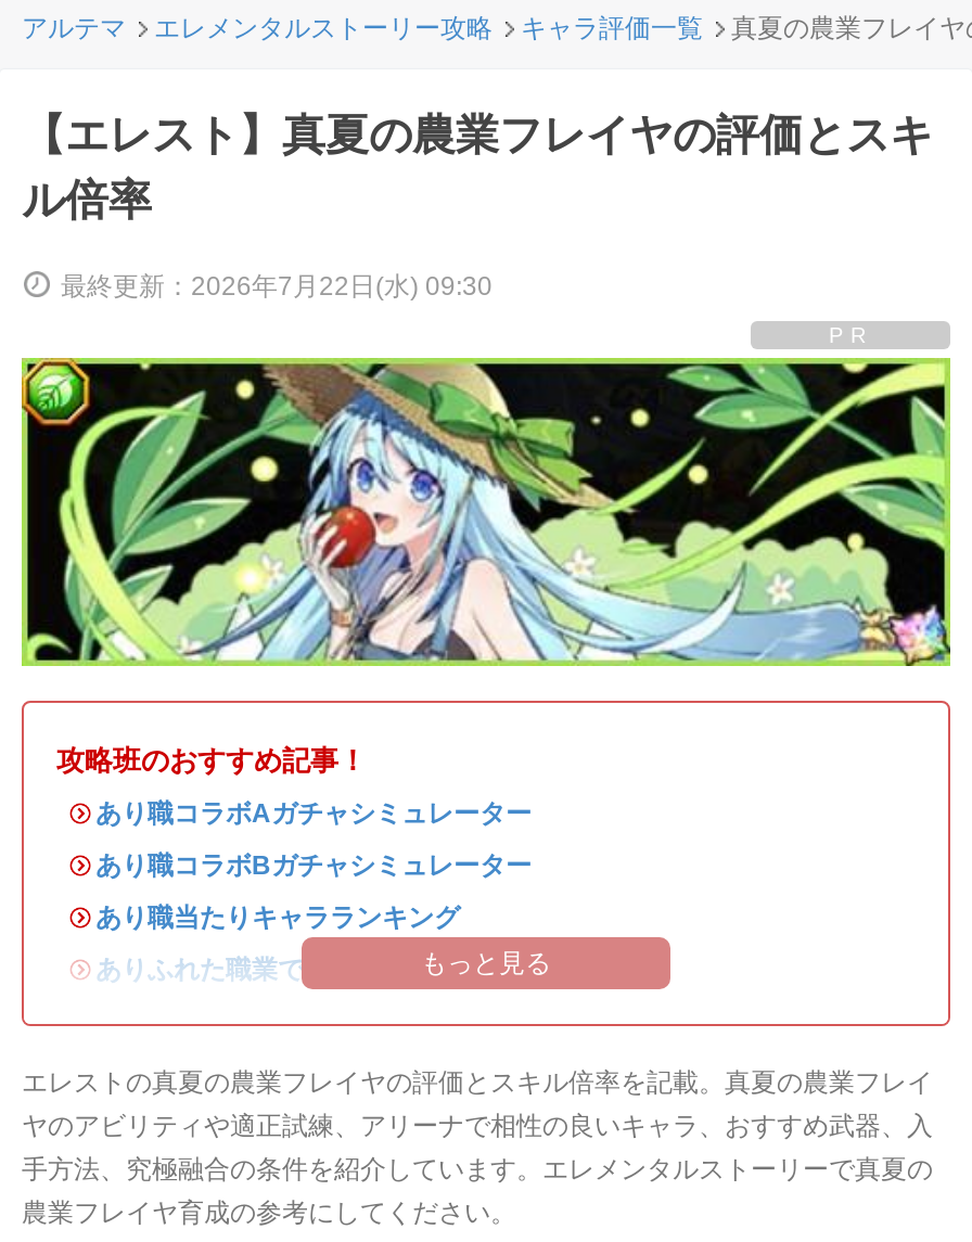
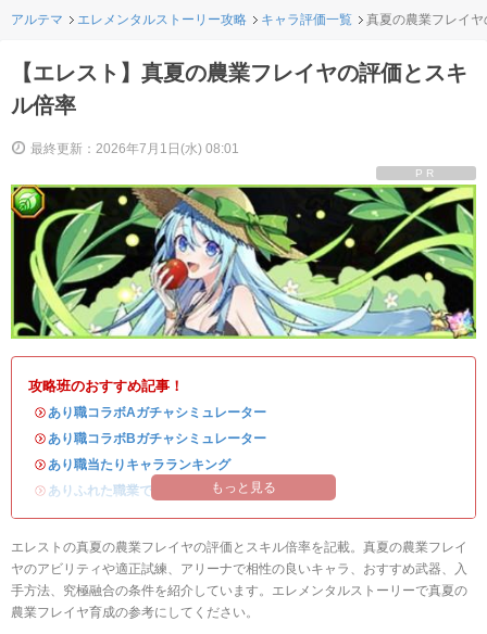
- 最終更新：2026年7月22日(水) 09:30
+ 最終更新：2026年7月1日(水) 08:01
